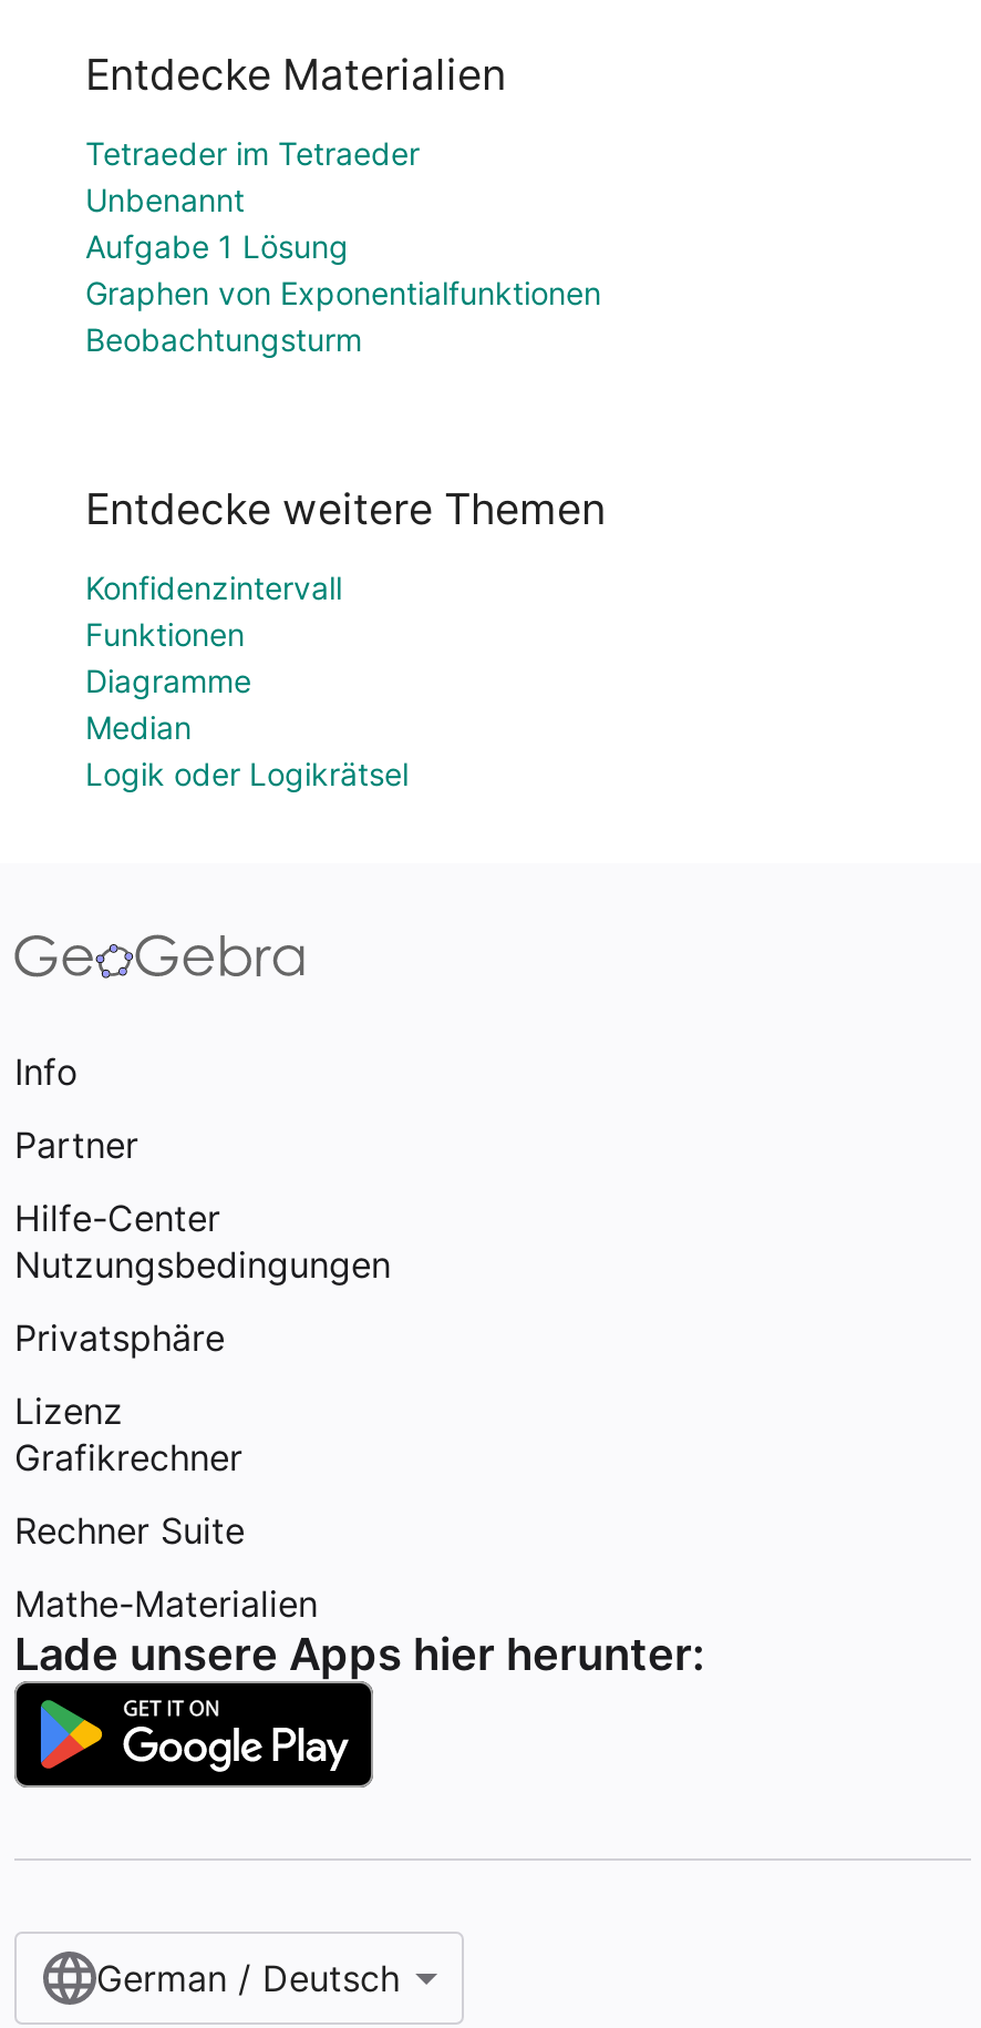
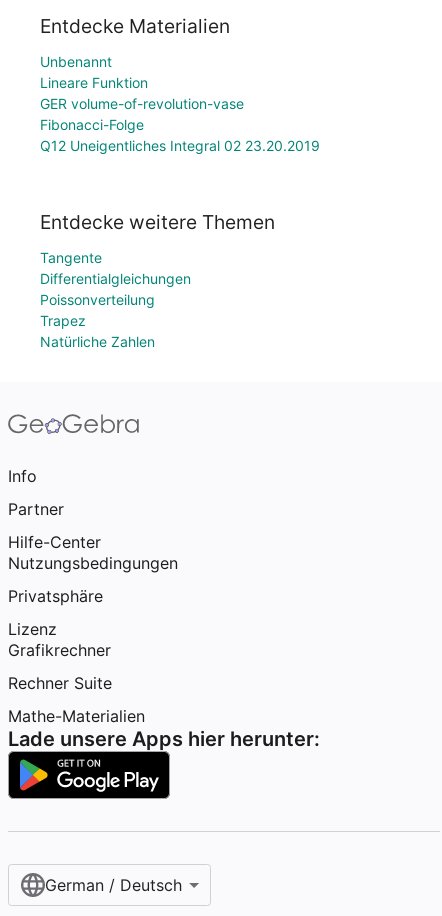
- Tetraeder im Tetraeder

moved up: Unbenannt

- Aufgabe 1 Lösung
- Graphen von Exponentialfunktionen
- Beobachtungsturm
+ Lineare Funktion
+ GER volume-of-revolution-vase
+ Fibonacci-Folge
+ Q12 Uneigentliches Integral 02 23.20.2019

- Konfidenzintervall
- Funktionen
- Diagramme
- Median
- Logik oder Logikrätsel
+ Tangente
+ Differentialgleichungen
+ Poissonverteilung
+ Trapez
+ Natürliche Zahlen
